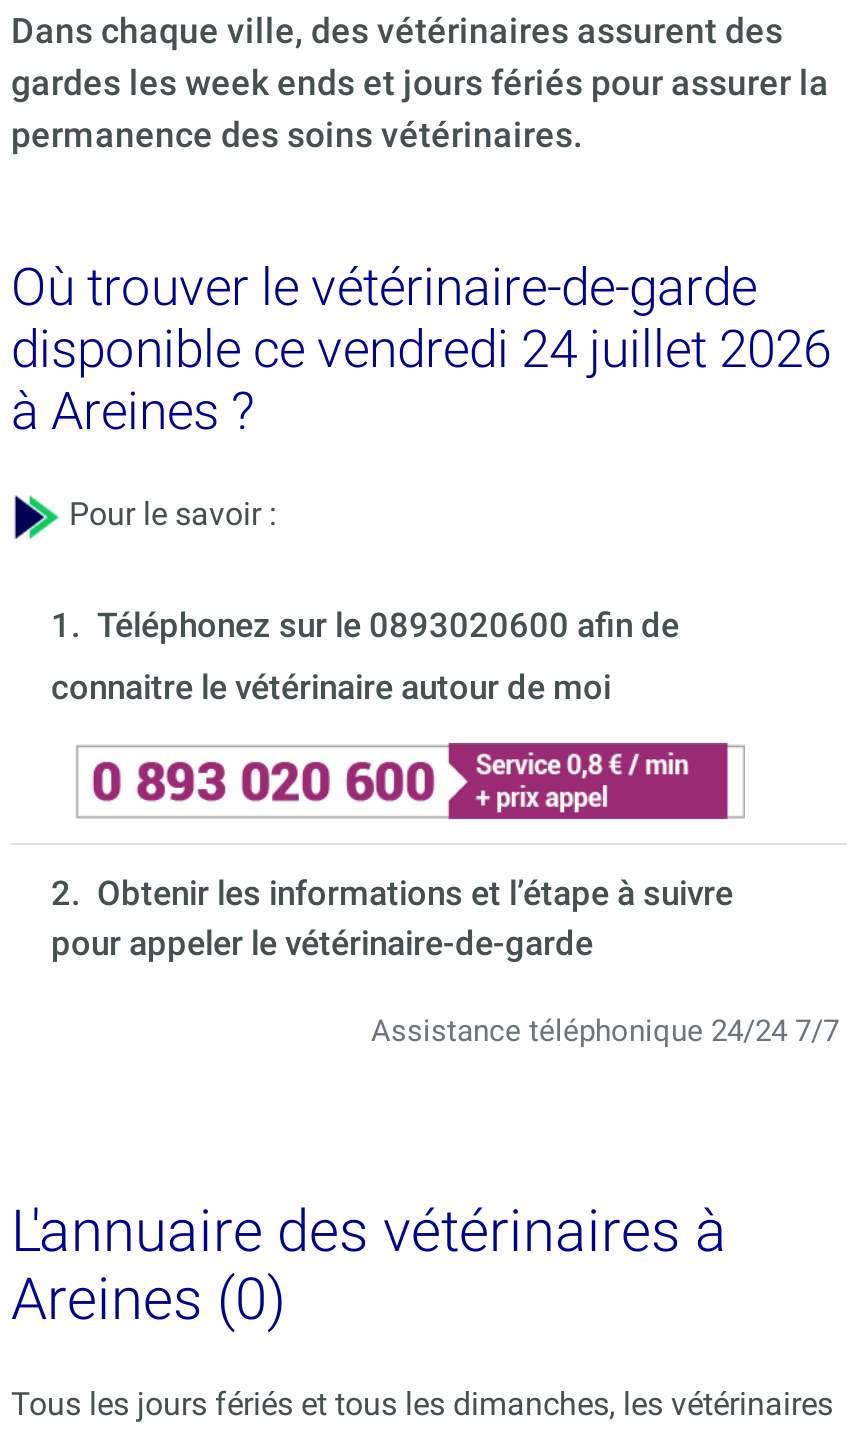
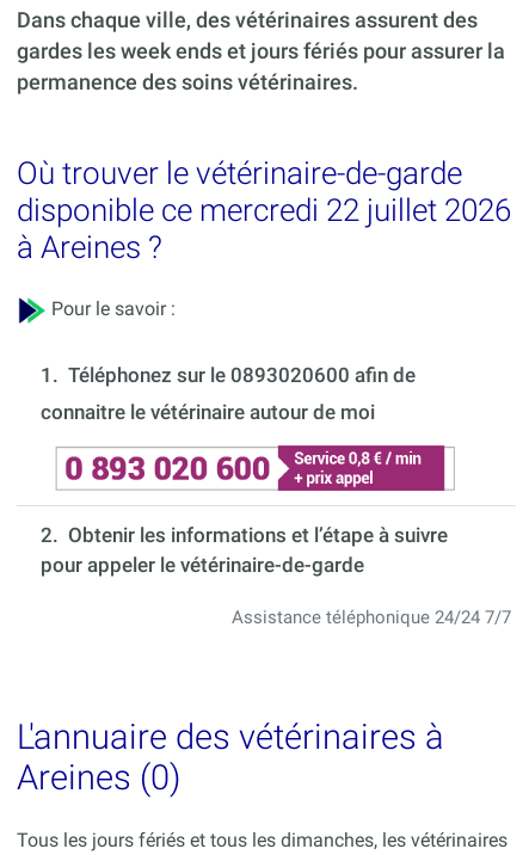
- disponible ce vendredi 24 juillet 2026
+ disponible ce mercredi 22 juillet 2026
